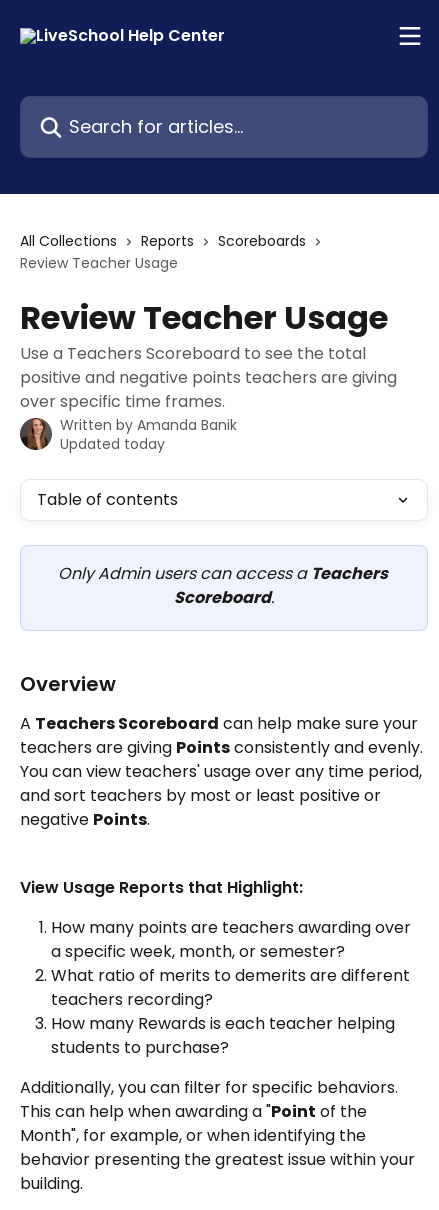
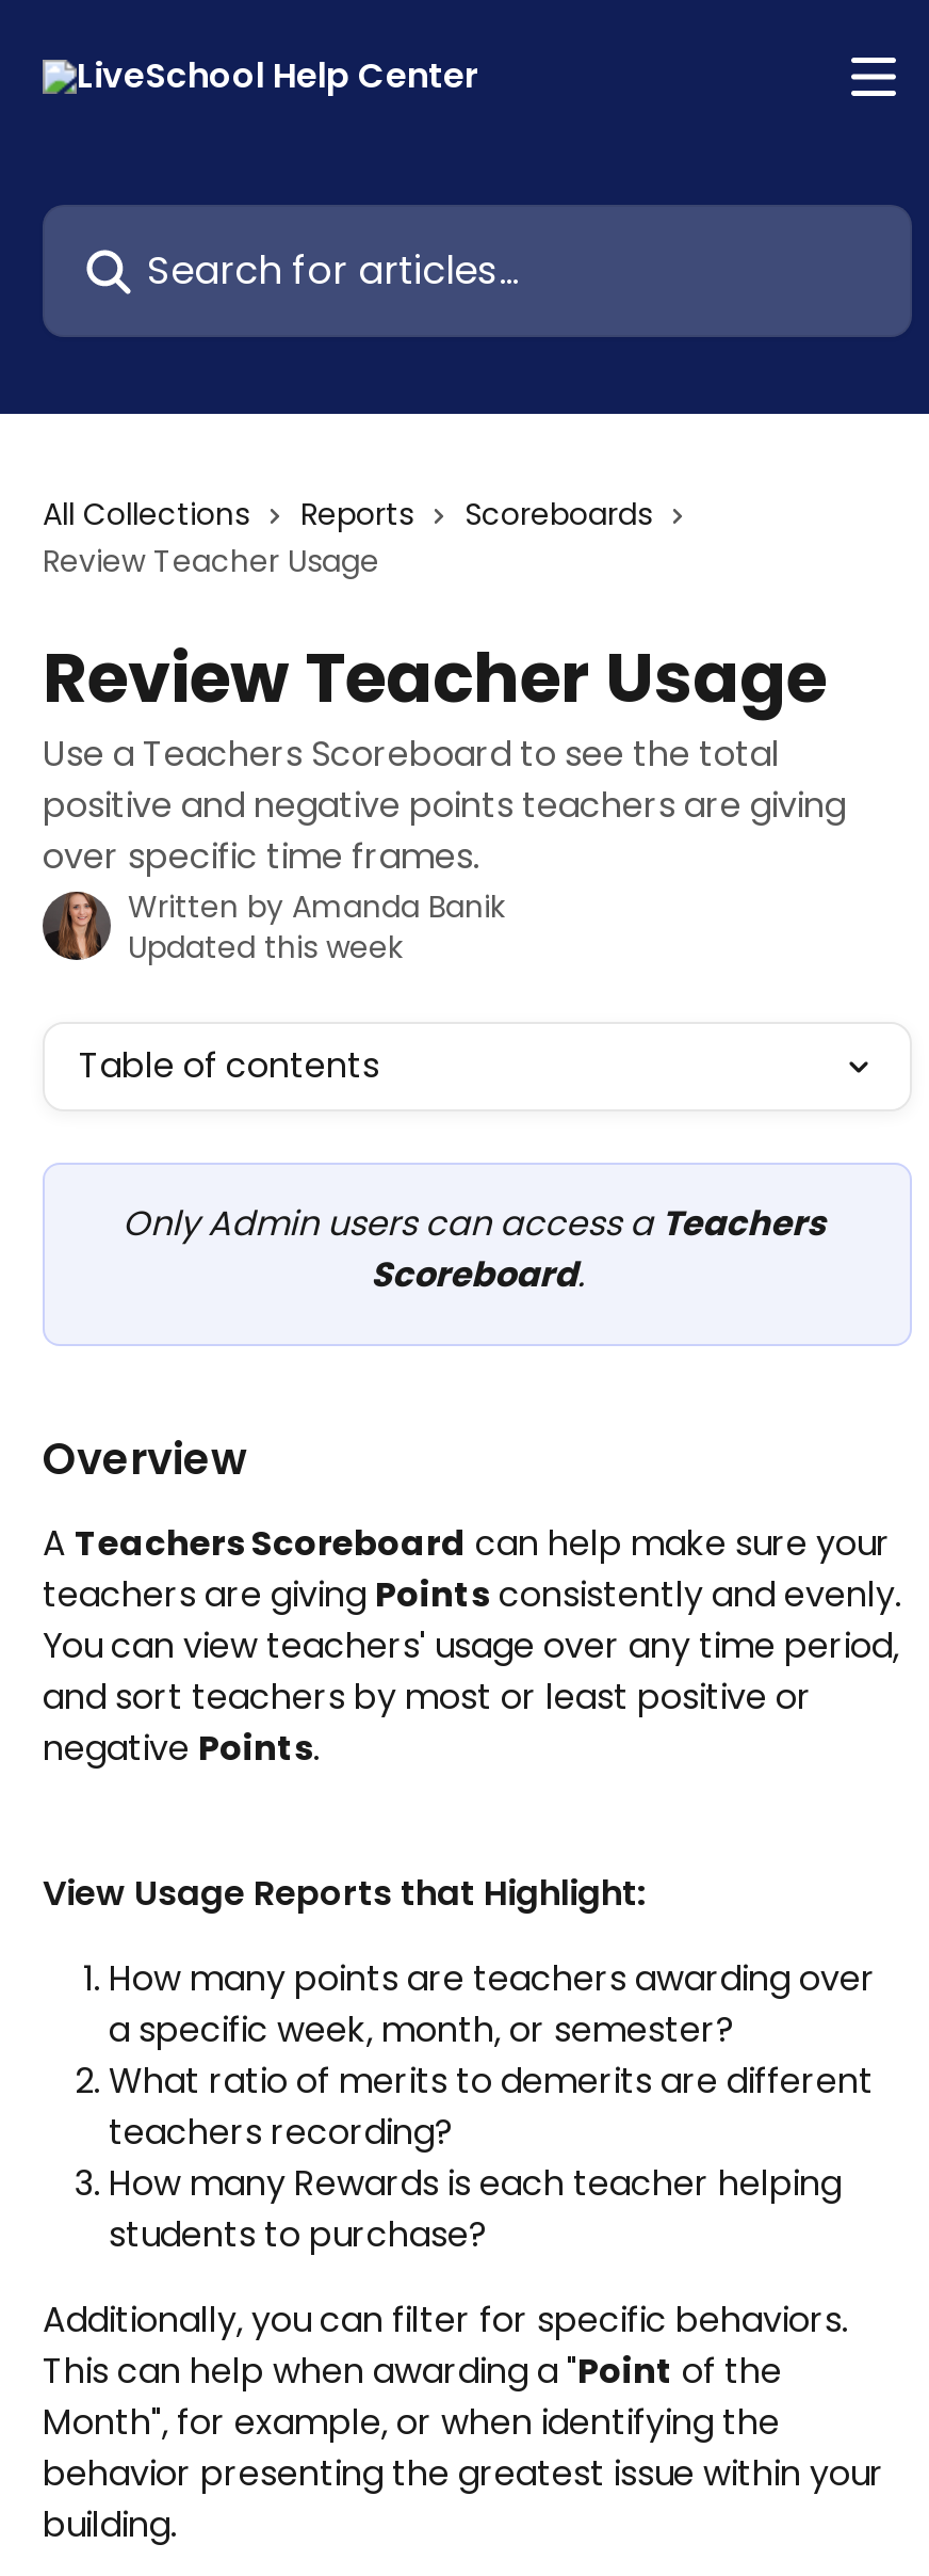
- Updated today
+ Updated this week
